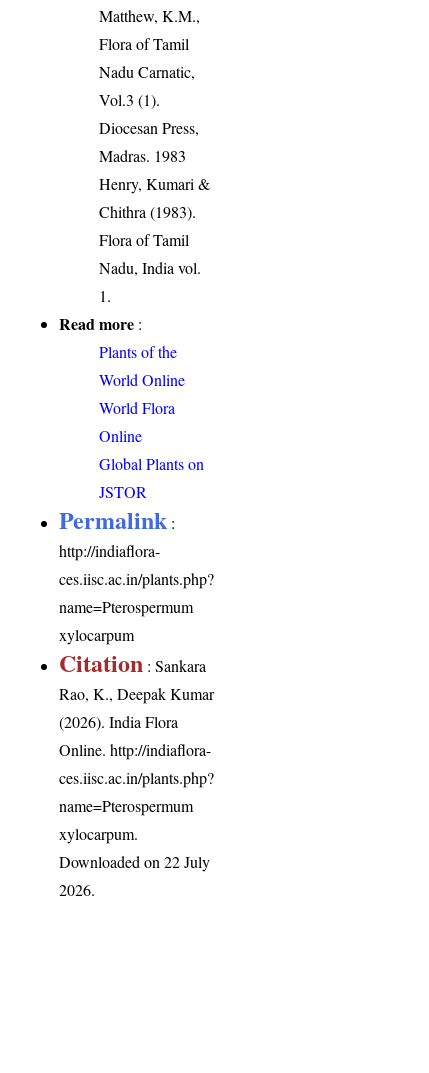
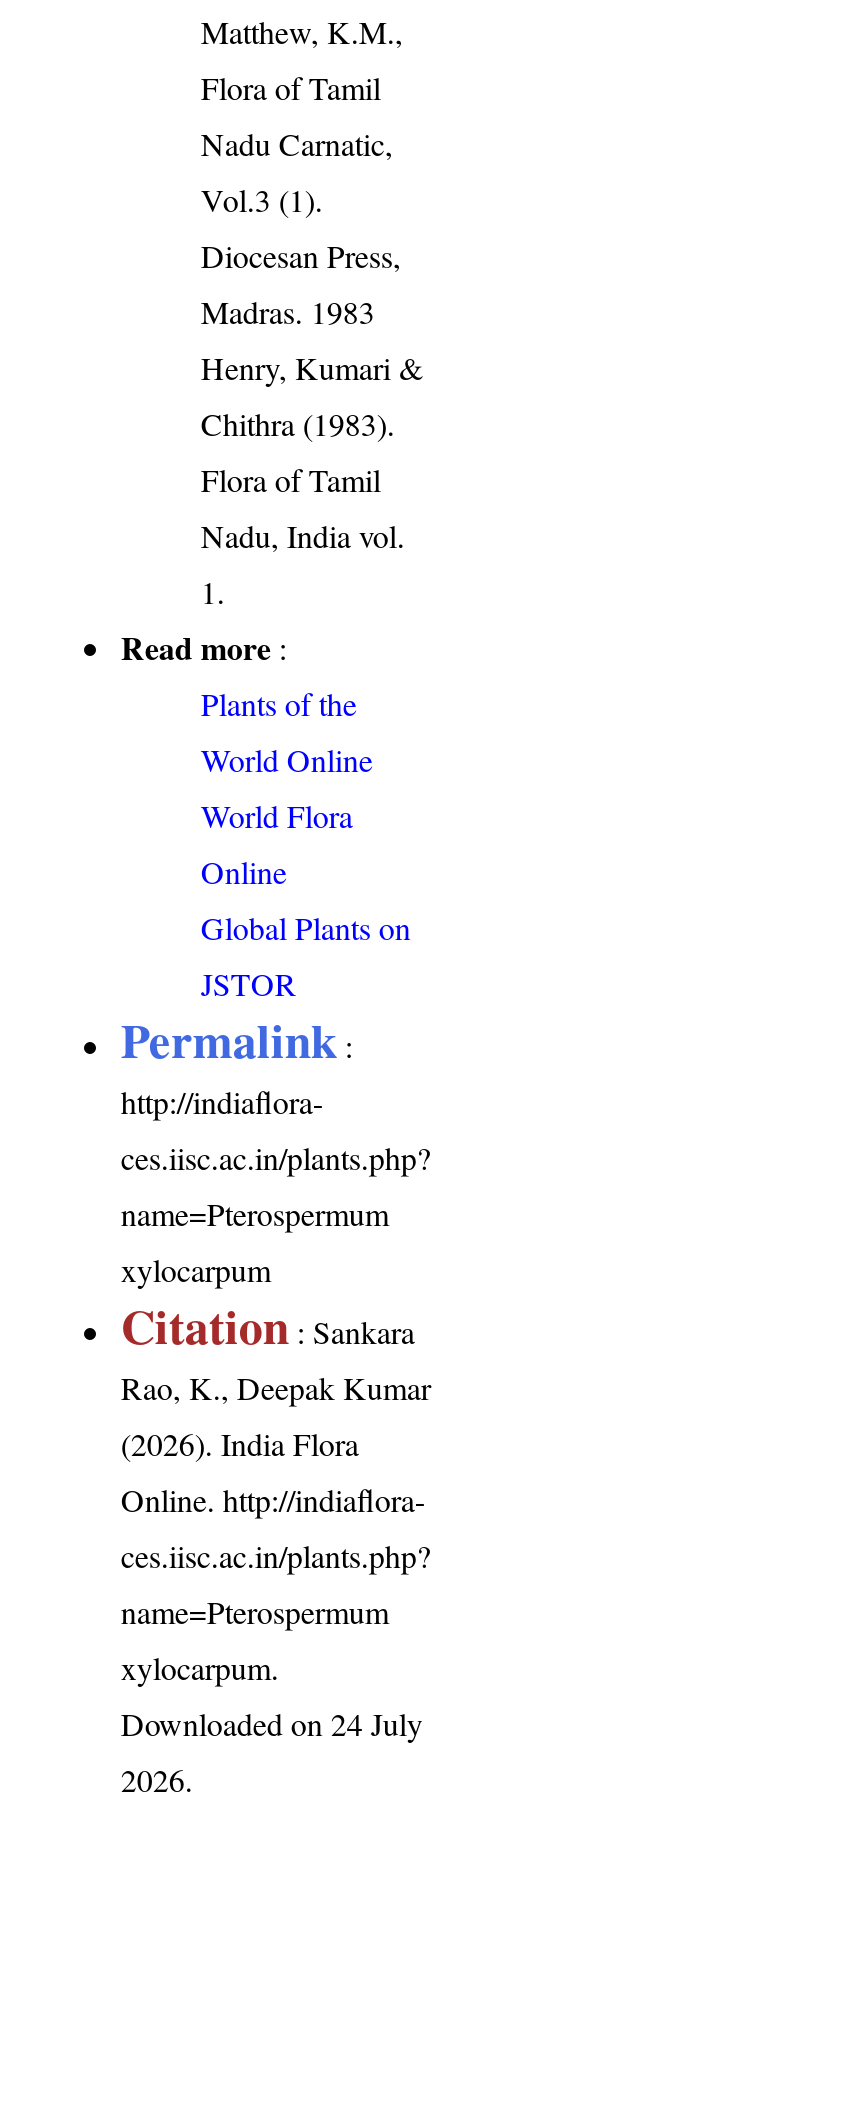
- Downloaded on 22 July
+ Downloaded on 24 July
